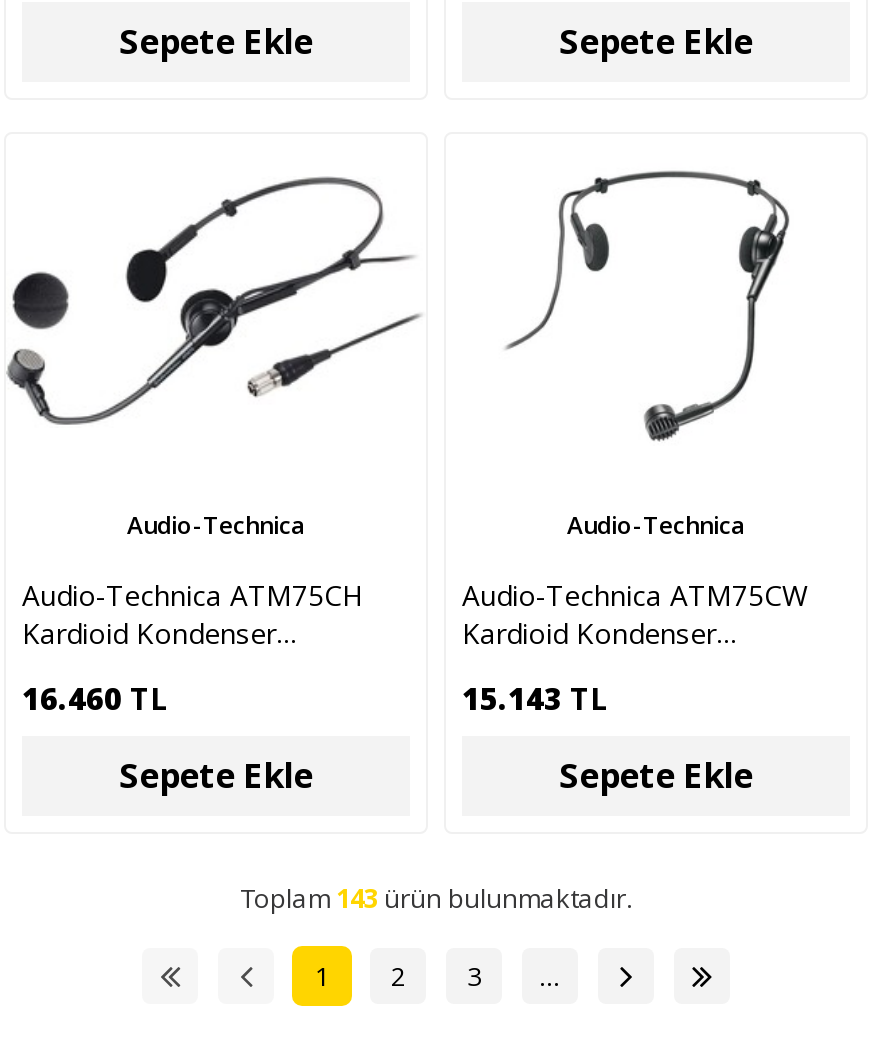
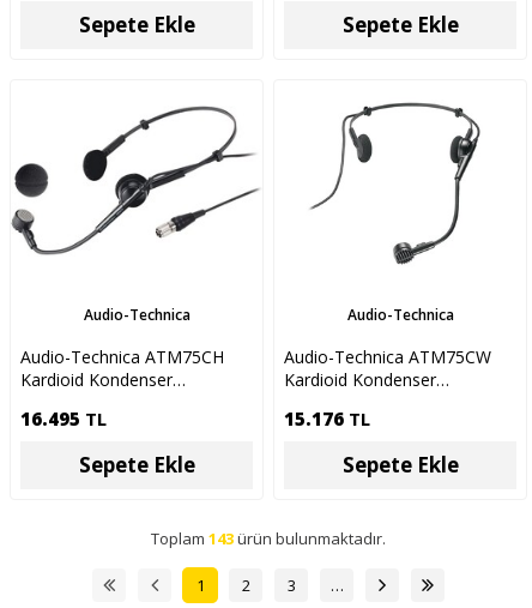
- 16.460 TL
+ 16.495 TL

- 15.143 TL
+ 15.176 TL
